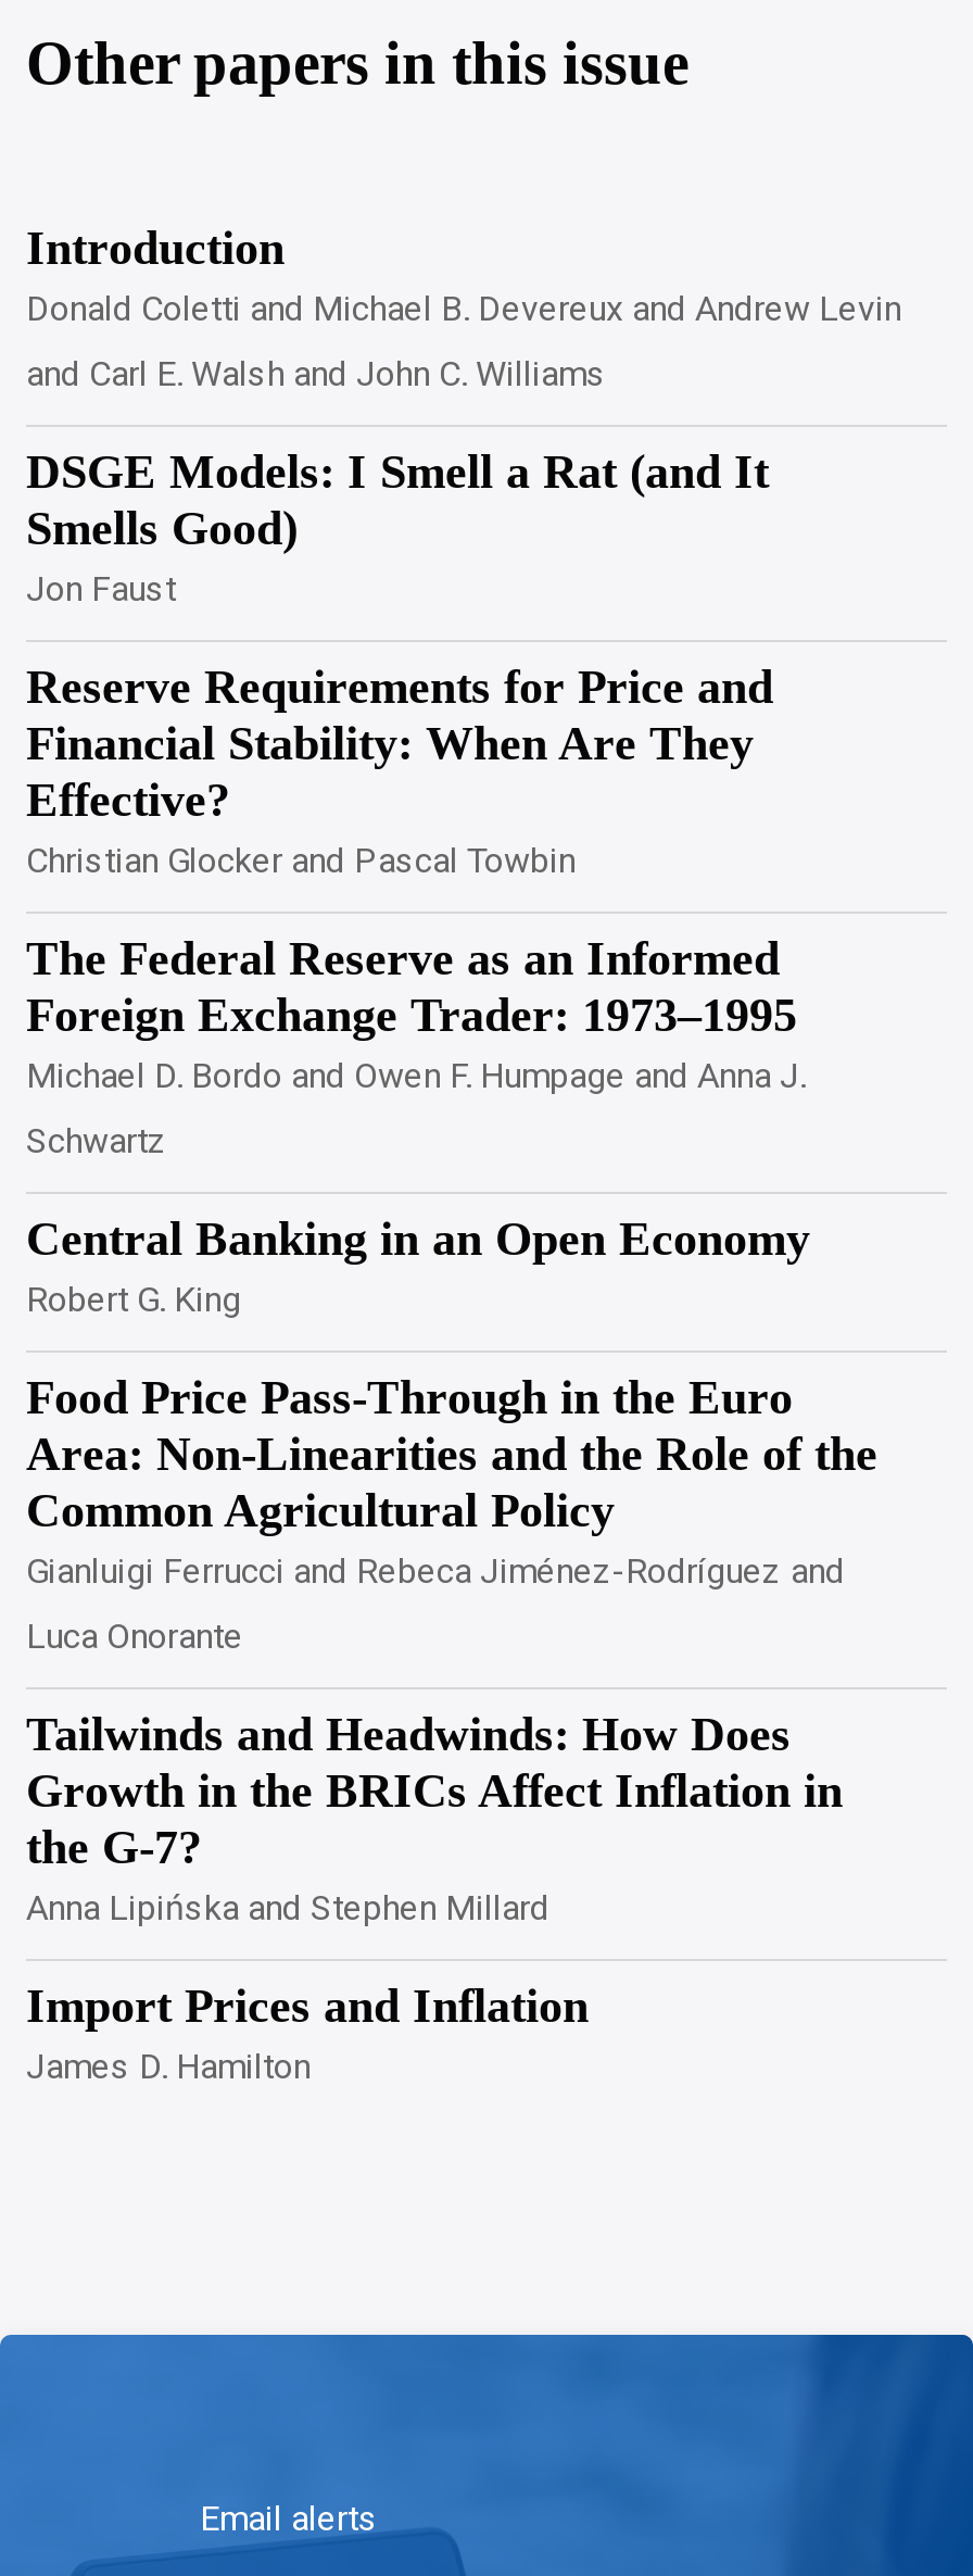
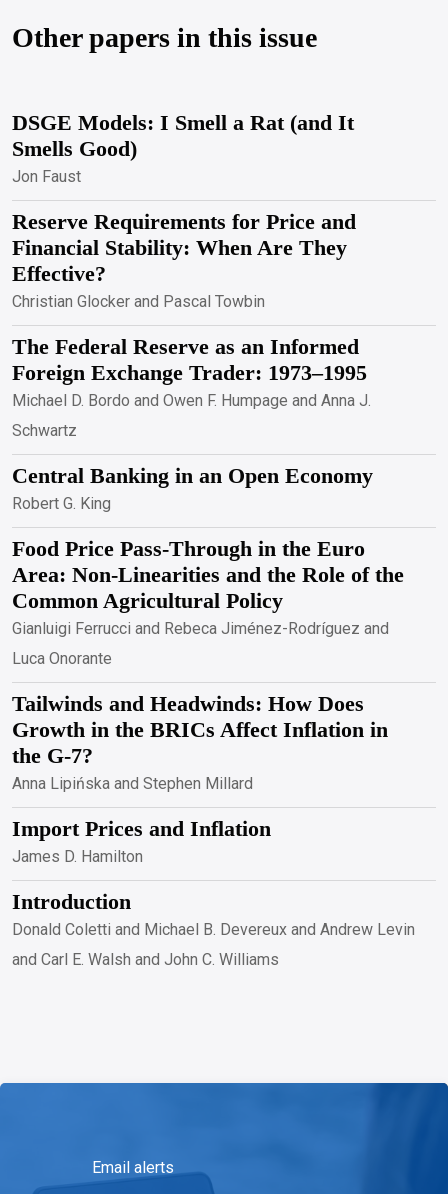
moved down: Introduction | Donald Coletti and Michael B. Devereux and Andrew Levin | and Carl E. Walsh and John C. Williams

moved up: DSGE Models: I Smell a Rat (and It | Smells Good) | Jon Faust | ... | Import Prices and Inflation | James D. Hamilton
